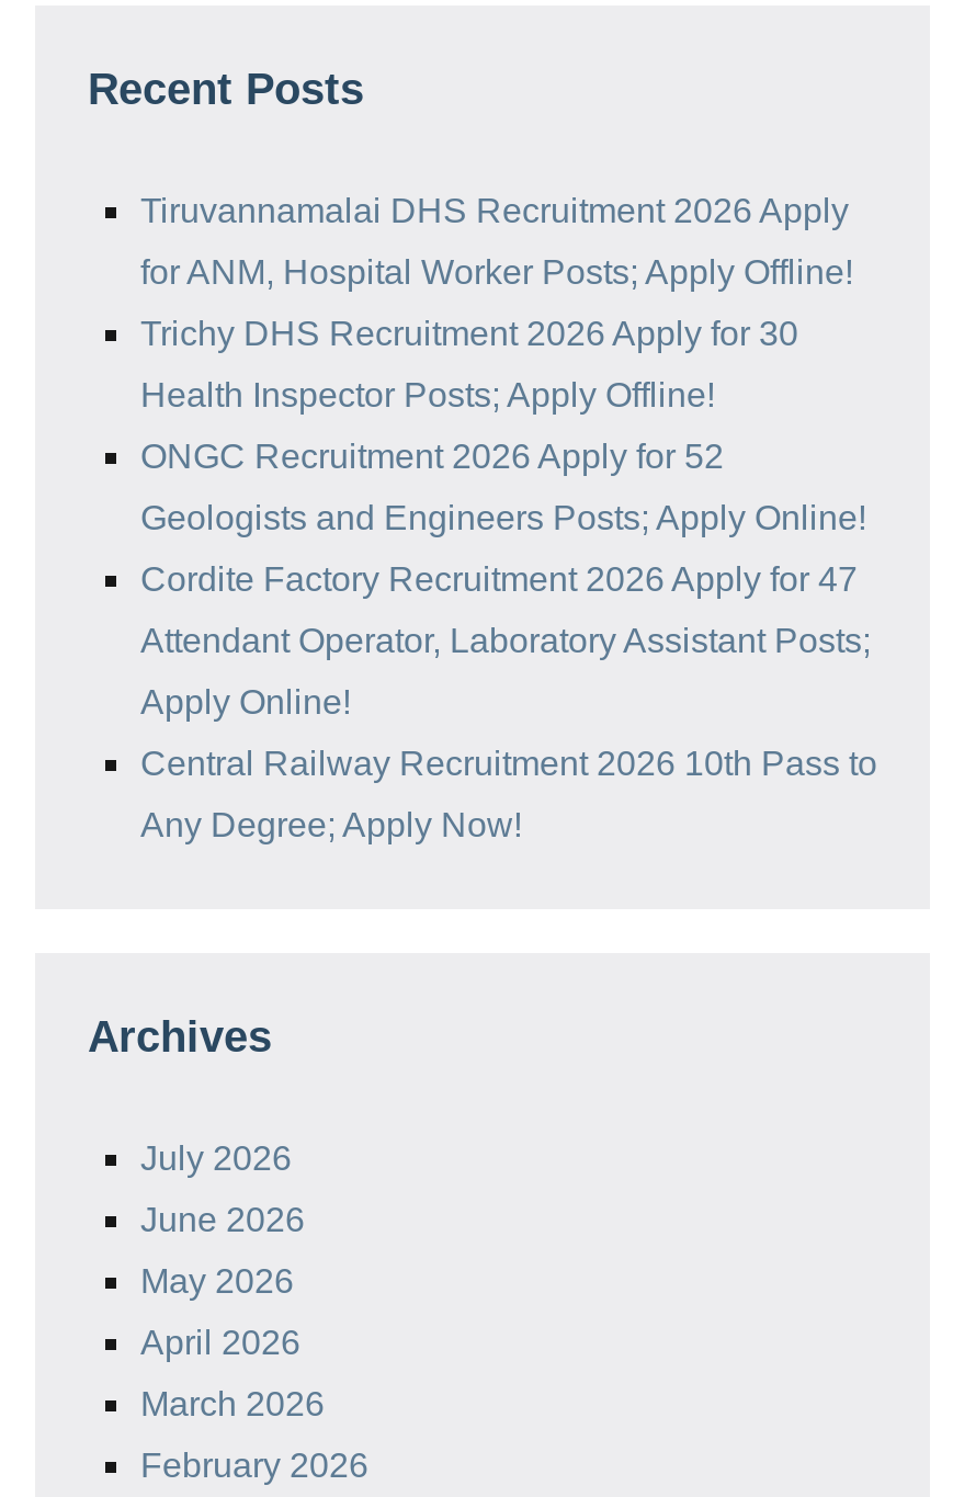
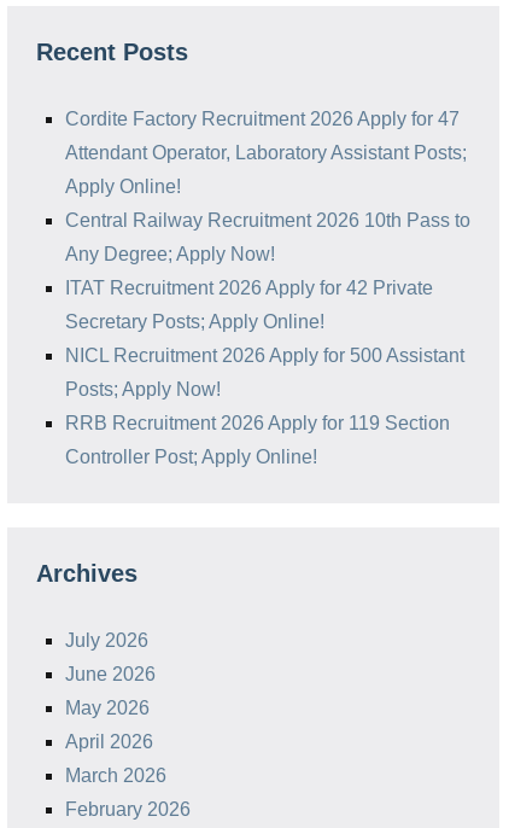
- Tiruvannamalai DHS Recruitment 2026 Apply
- for ANM, Hospital Worker Posts; Apply Offline!
- Trichy DHS Recruitment 2026 Apply for 30
- Health Inspector Posts; Apply Offline!
- ONGC Recruitment 2026 Apply for 52
- Geologists and Engineers Posts; Apply Online!

moved up: Cordite Factory Recruitment 2026 Apply for 47 | Attendant Operator, Laboratory Assistant Posts; | Apply Online! | Central Railway Recruitment 2026 10th Pass to | Any Degree; Apply Now!

+ ITAT Recruitment 2026 Apply for 42 Private
+ Secretary Posts; Apply Online!
+ NICL Recruitment 2026 Apply for 500 Assistant
+ Posts; Apply Now!
+ RRB Recruitment 2026 Apply for 119 Section
+ Controller Post; Apply Online!
